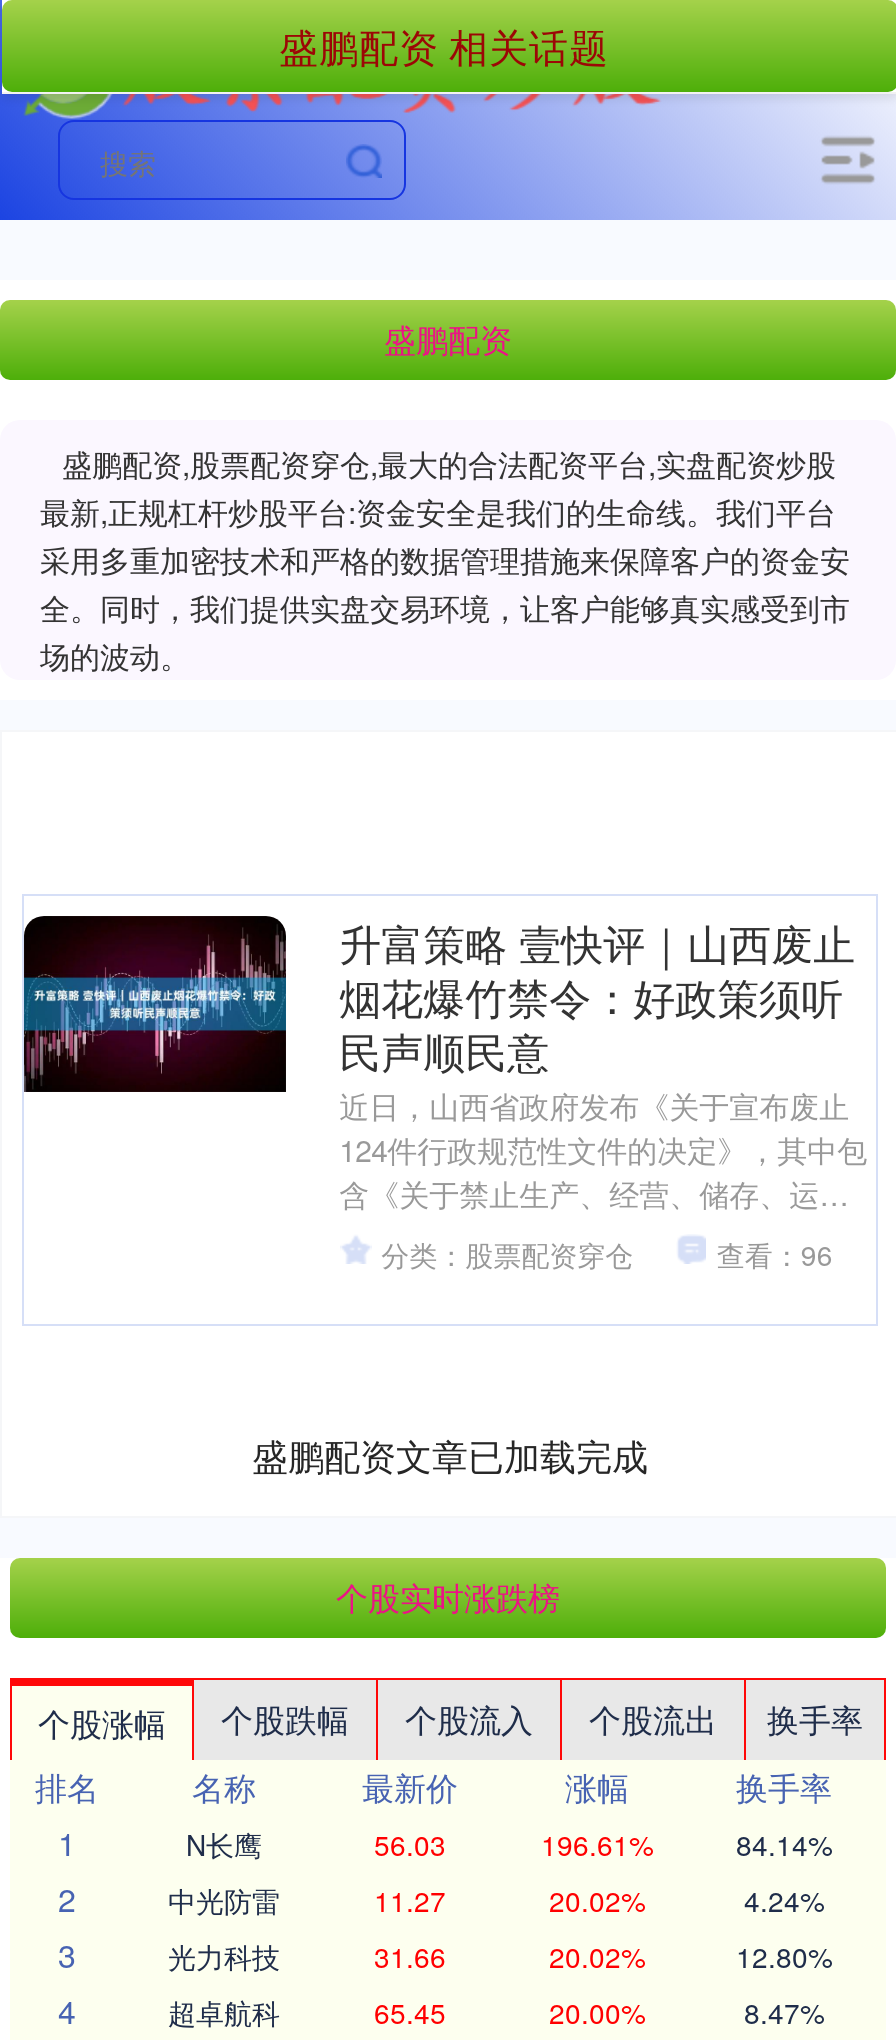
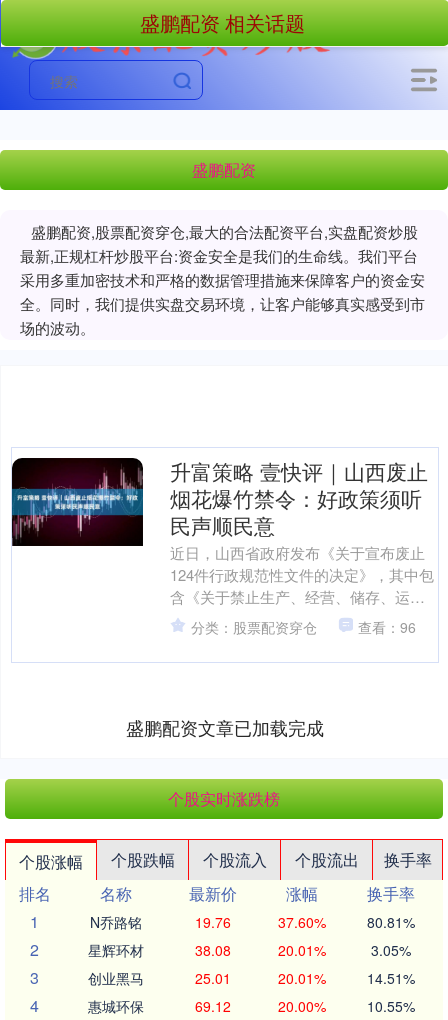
- N长鹰
- 56.03
- 196.61%
- 84.14%
+ N乔路铭
+ 19.76
+ 37.60%
+ 80.81%

- 中光防雷
- 11.27
- 20.02%
- 4.24%
+ 星辉环材
+ 38.08
+ 20.01%
+ 3.05%

- 光力科技
- 31.66
- 20.02%
- 12.80%
+ 创业黑马
+ 25.01
+ 20.01%
+ 14.51%

- 超卓航科
- 65.45
+ 惠城环保
+ 69.12

- 8.47%
+ 10.55%
